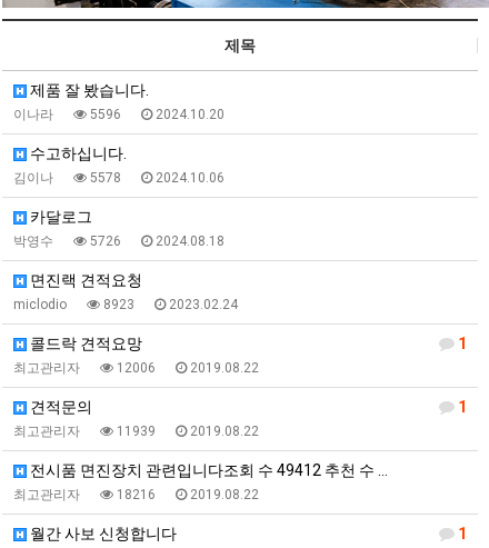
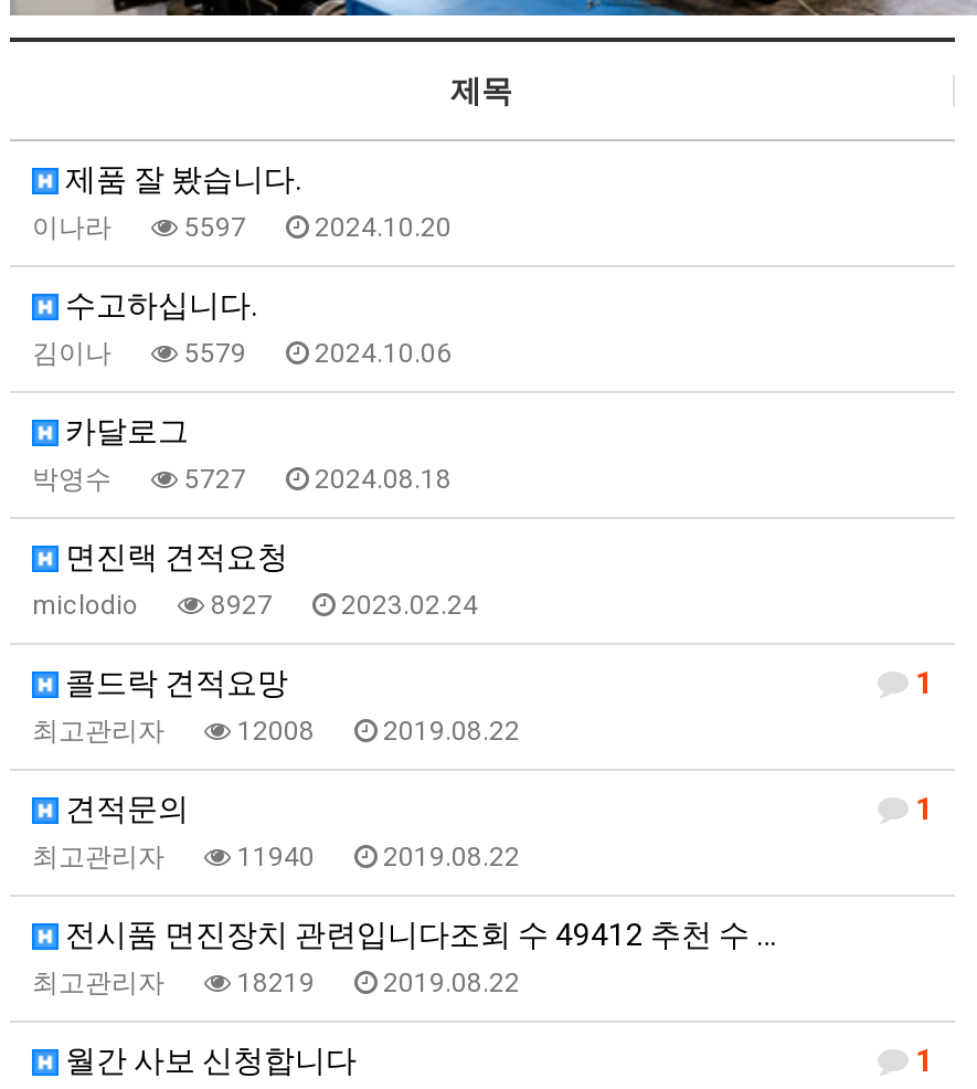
- 5596 2024.10.20
+ 5597 2024.10.20

- 5578 2024.10.06
+ 5579 2024.10.06

- 5726 2024.08.18
+ 5727 2024.08.18

- 8923 2023.02.24
+ 8927 2023.02.24

- 12006 2019.08.22
+ 12008 2019.08.22

- 11939 2019.08.22
+ 11940 2019.08.22

- 18216 2019.08.22
+ 18219 2019.08.22
